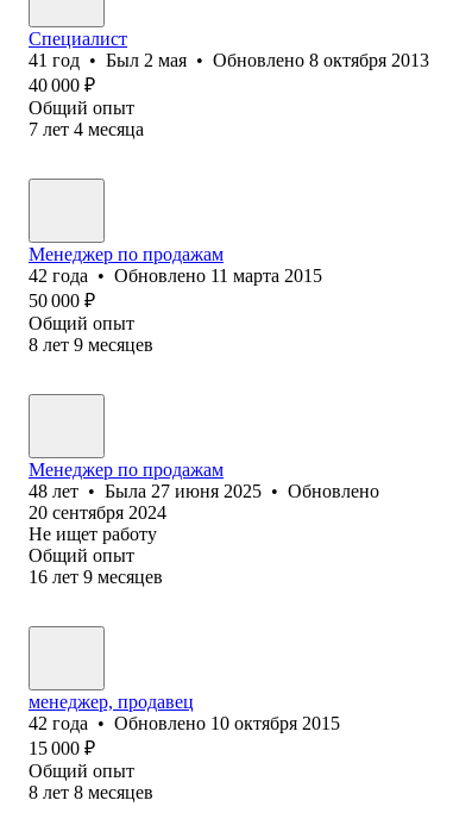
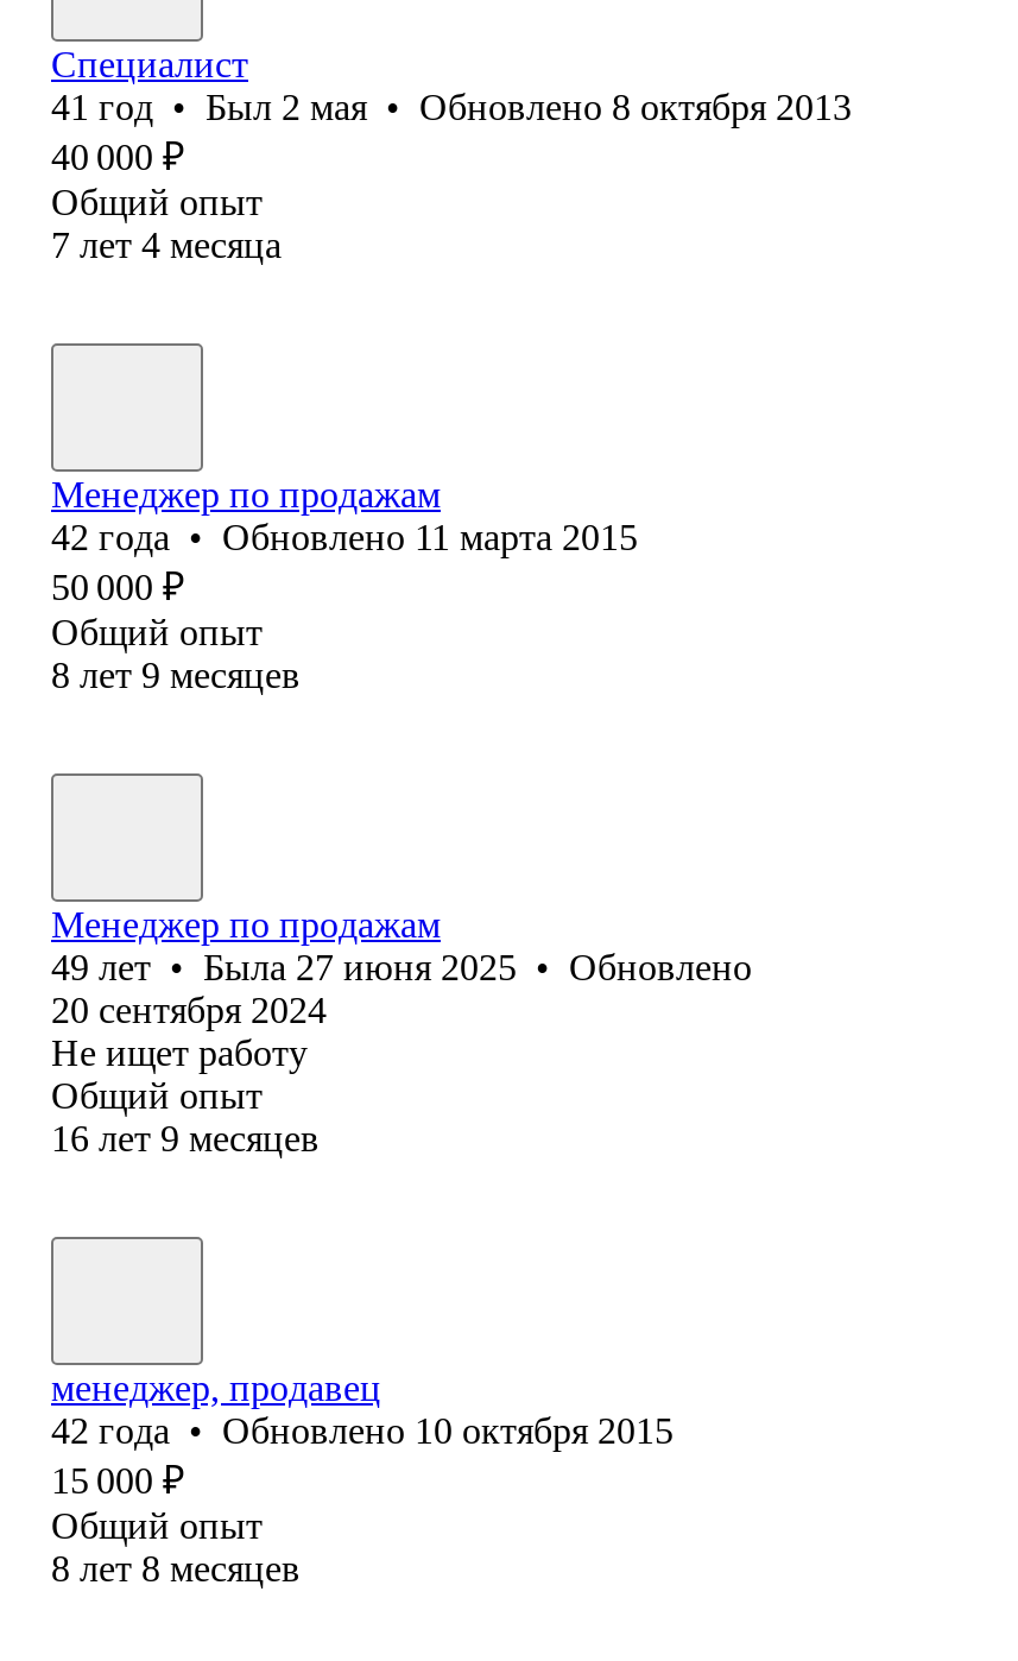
- 48 лет • Была 27 июня 2025 • Обновлено
+ 49 лет • Была 27 июня 2025 • Обновлено
